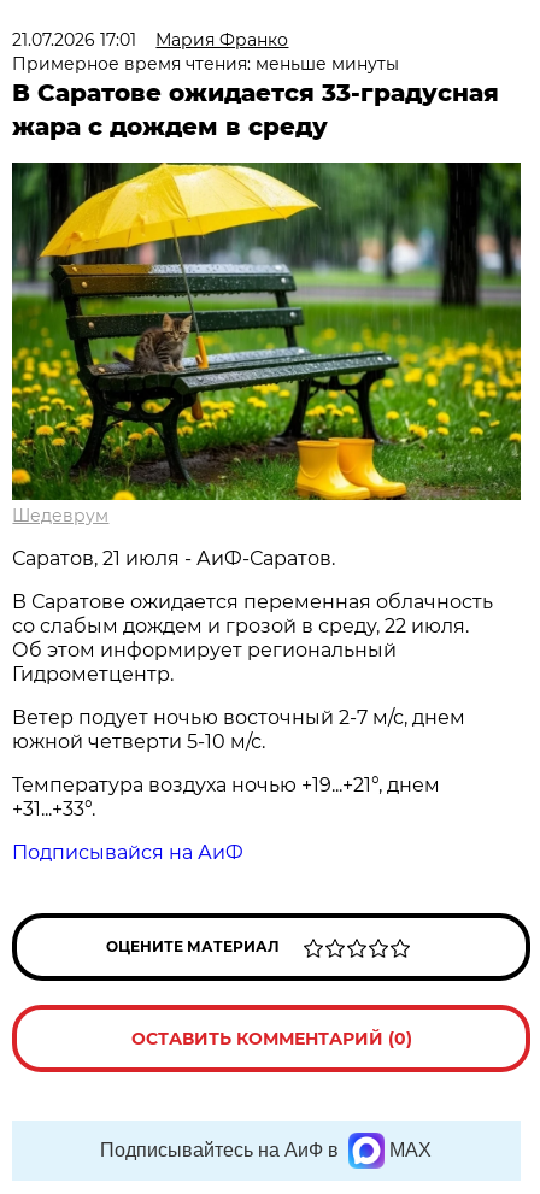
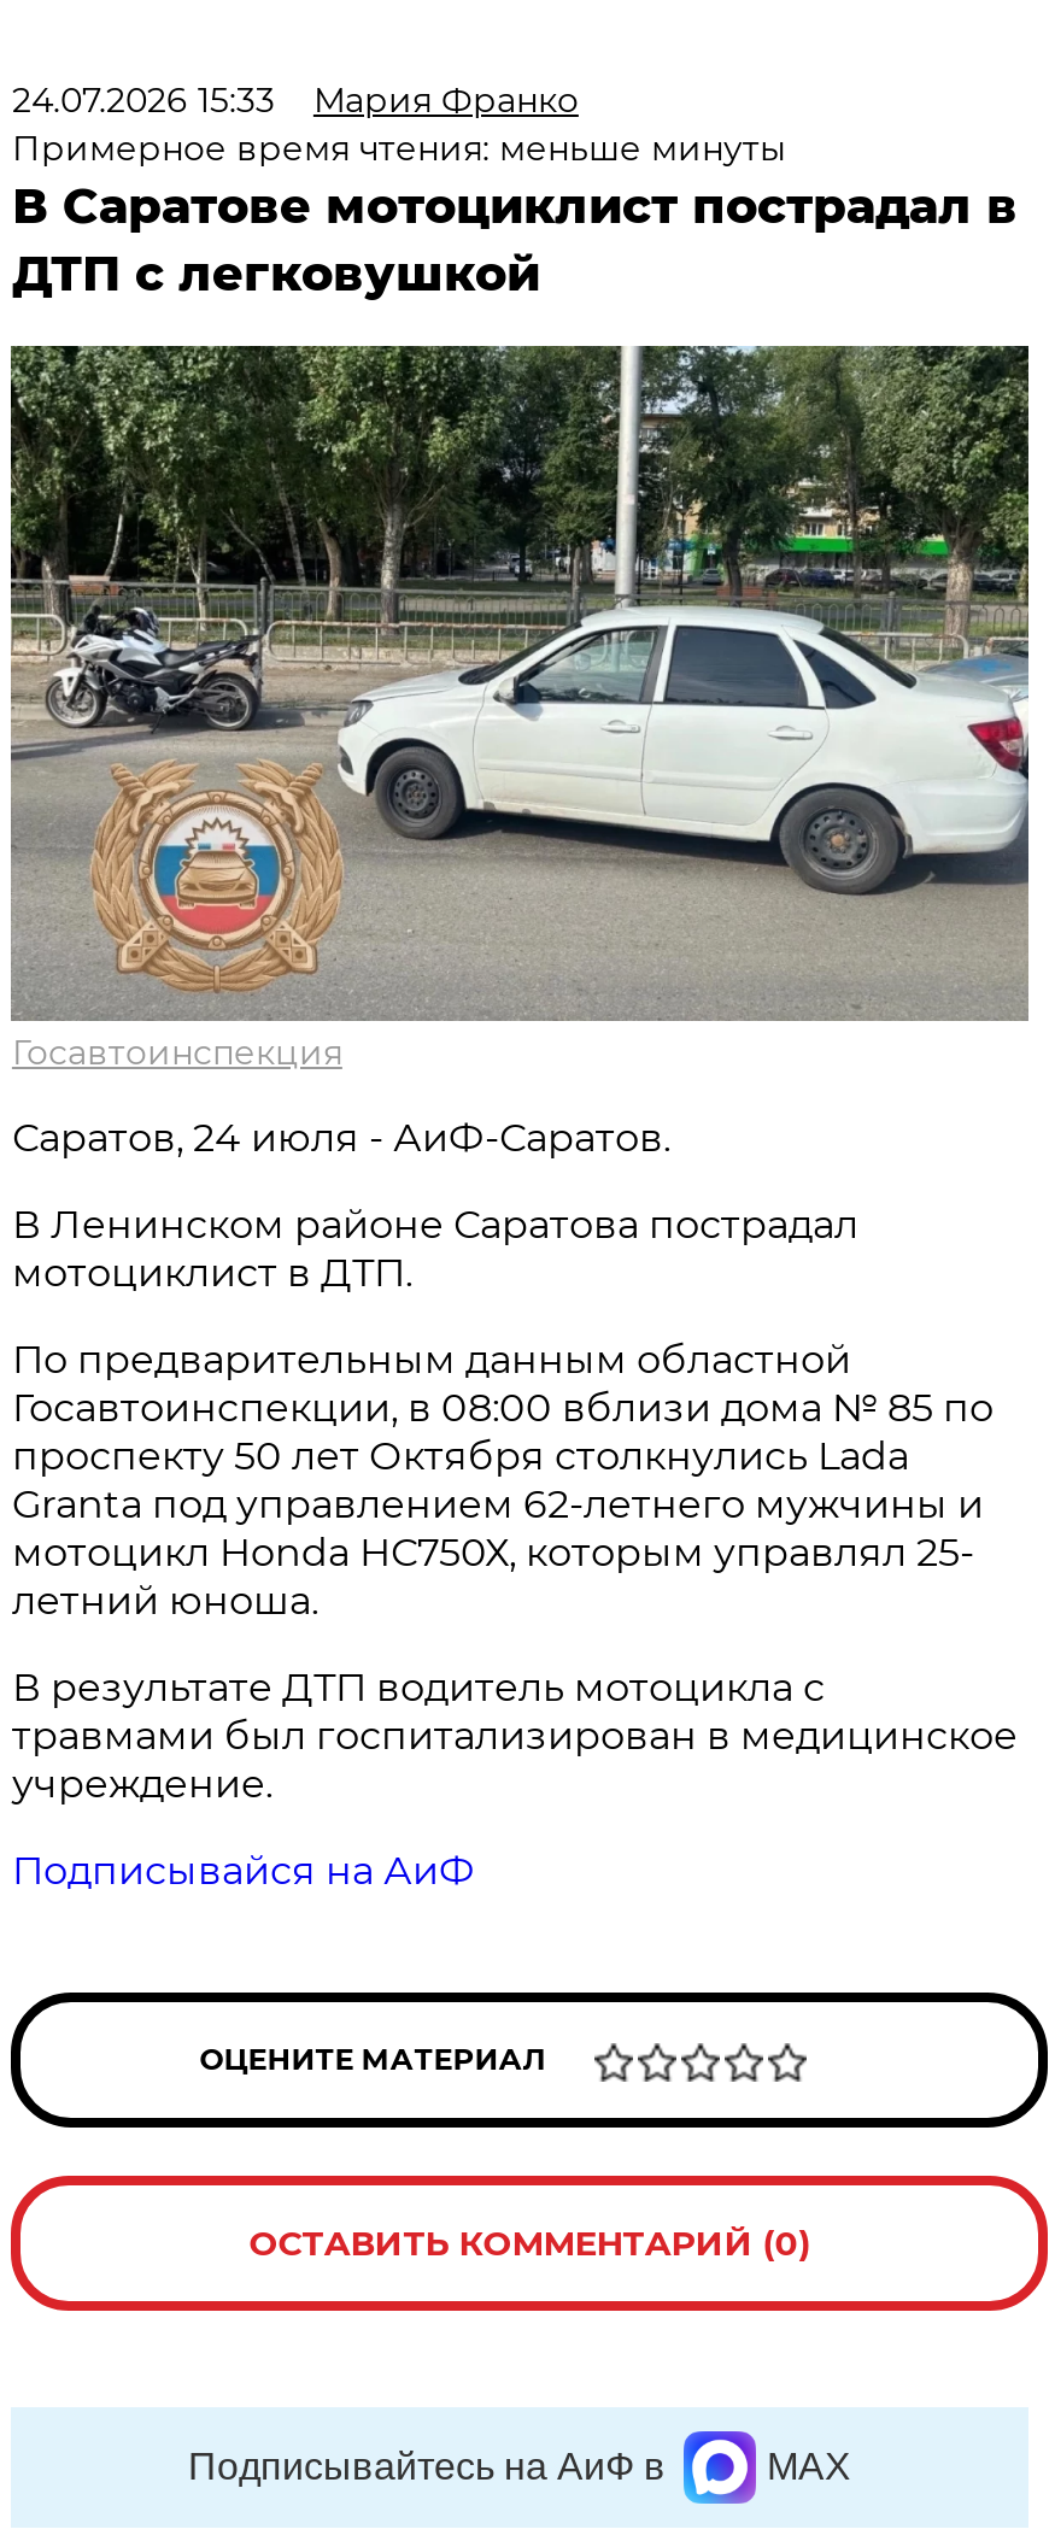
- 21.07.2026 17:01 Мария Франко
+ 24.07.2026 15:33 Мария Франко

- В Саратове ожидается 33-градусная
- жара с дождем в среду
+ В Саратове мотоциклист пострадал в
+ ДТП с легковушкой

- [image]
- Шедеврум
+ [image]
+ Госавтоинспекция

- Саратов, 21 июля - АиФ-Саратов.
+ Саратов, 24 июля - АиФ-Саратов.

- В Саратове ожидается переменная облачность
- со слабым дождем и грозой в среду, 22 июля.
- Об этом информирует региональный
- Гидрометцентр.
+ В Ленинском районе Саратова пострадал
+ мотоциклист в ДТП.

- Ветер подует ночью восточный 2-7 м/с, днем
- южной четверти 5-10 м/с.
+ По предварительным данным областной
+ Госавтоинспекции, в 08:00 вблизи дома № 85 по
+ проспекту 50 лет Октября столкнулись Lada
+ Granta под управлением 62-летнего мужчины и
+ мотоцикл Honda НС750Х, которым управлял 25-
+ летний юноша.

- Температура воздуха ночью +19...+21°, днем
- +31...+33°.
+ В результате ДТП водитель мотоцикла с
+ травмами был госпитализирован в медицинское
+ учреждение.
